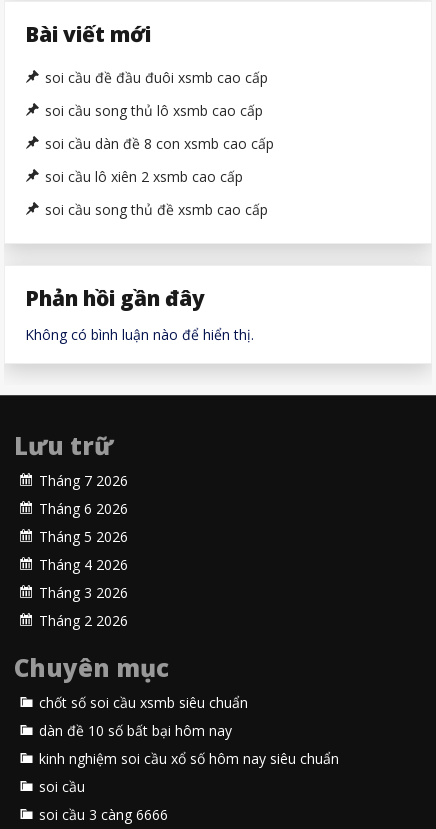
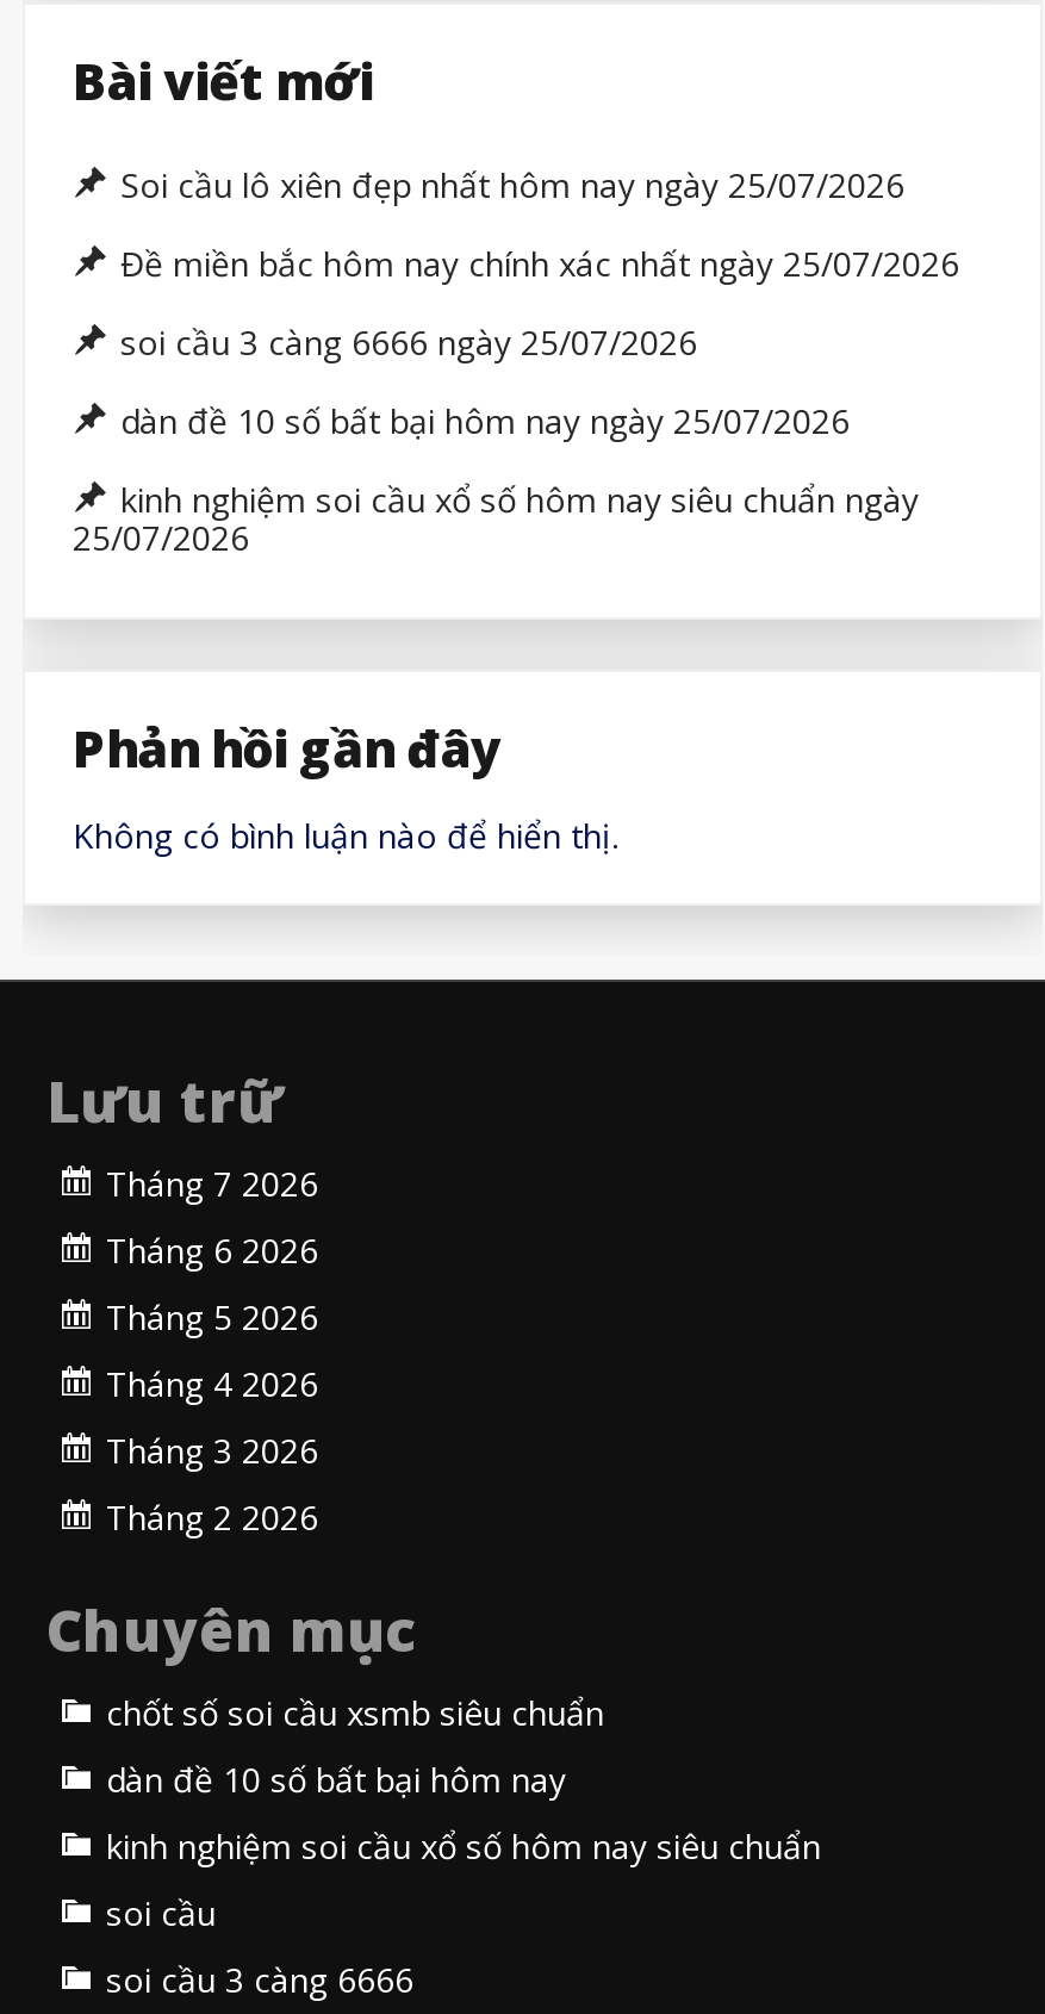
- soi cầu đề đầu đuôi xsmb cao cấp
+ Soi cầu lô xiên đẹp nhất hôm nay ngày 25/07/2026

- soi cầu song thủ lô xsmb cao cấp
+ Đề miền bắc hôm nay chính xác nhất ngày 25/07/2026

- soi cầu dàn đề 8 con xsmb cao cấp
+ soi cầu 3 càng 6666 ngày 25/07/2026

- soi cầu lô xiên 2 xsmb cao cấp
+ dàn đề 10 số bất bại hôm nay ngày 25/07/2026

- soi cầu song thủ đề xsmb cao cấp
+ kinh nghiệm soi cầu xổ số hôm nay siêu chuẩn ngày
+ 25/07/2026
